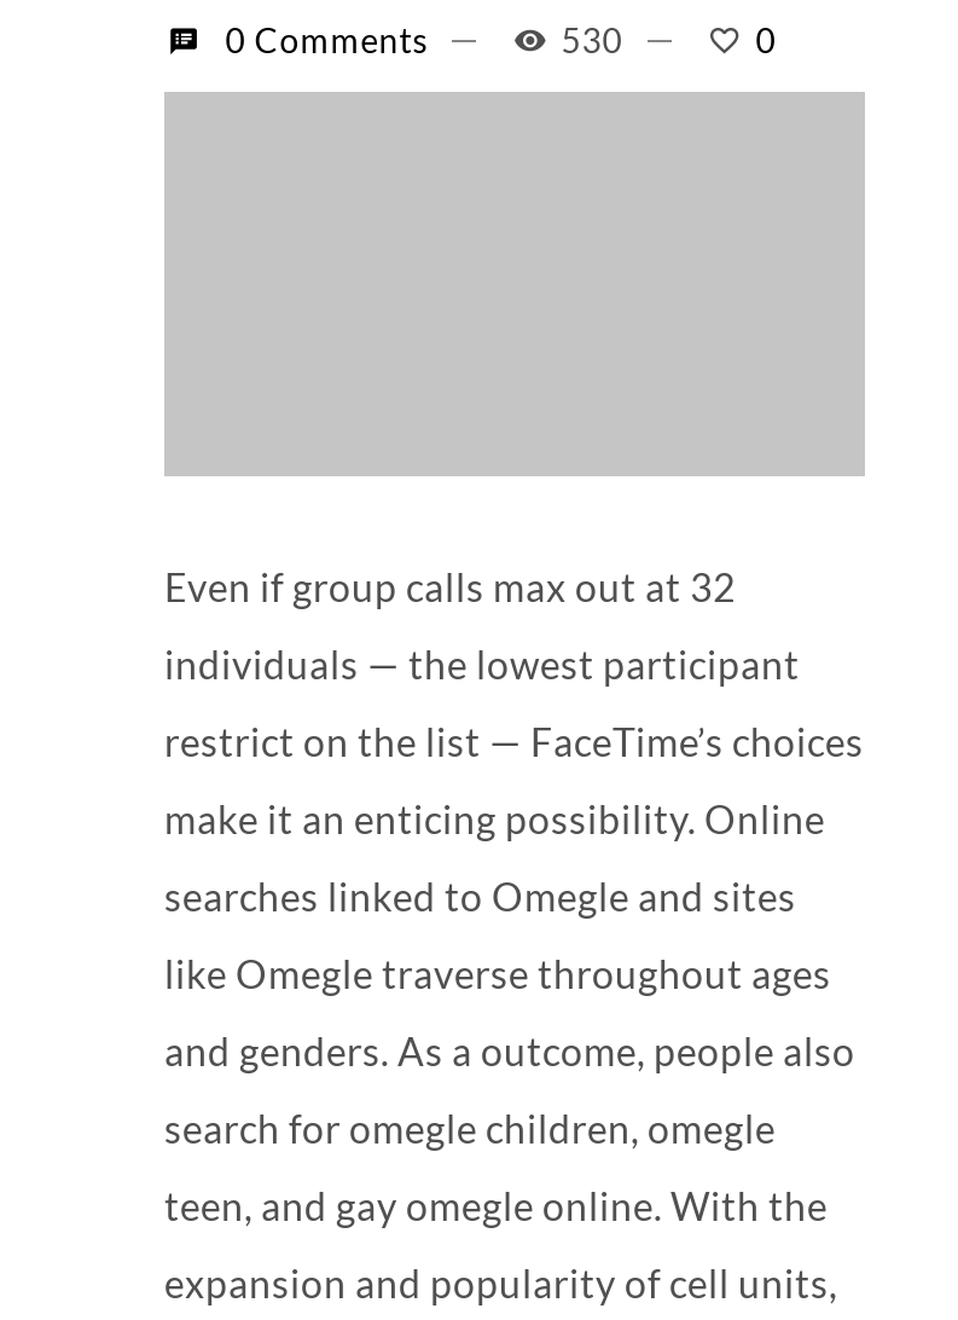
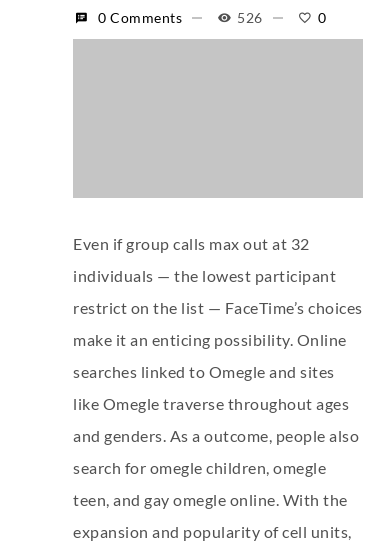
- 530
+ 526
